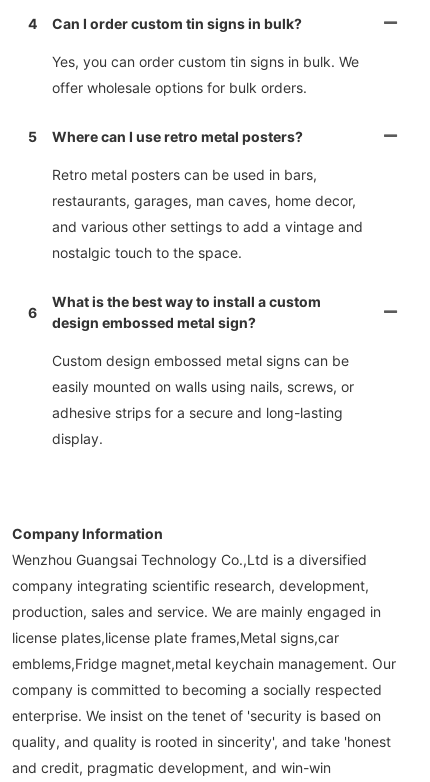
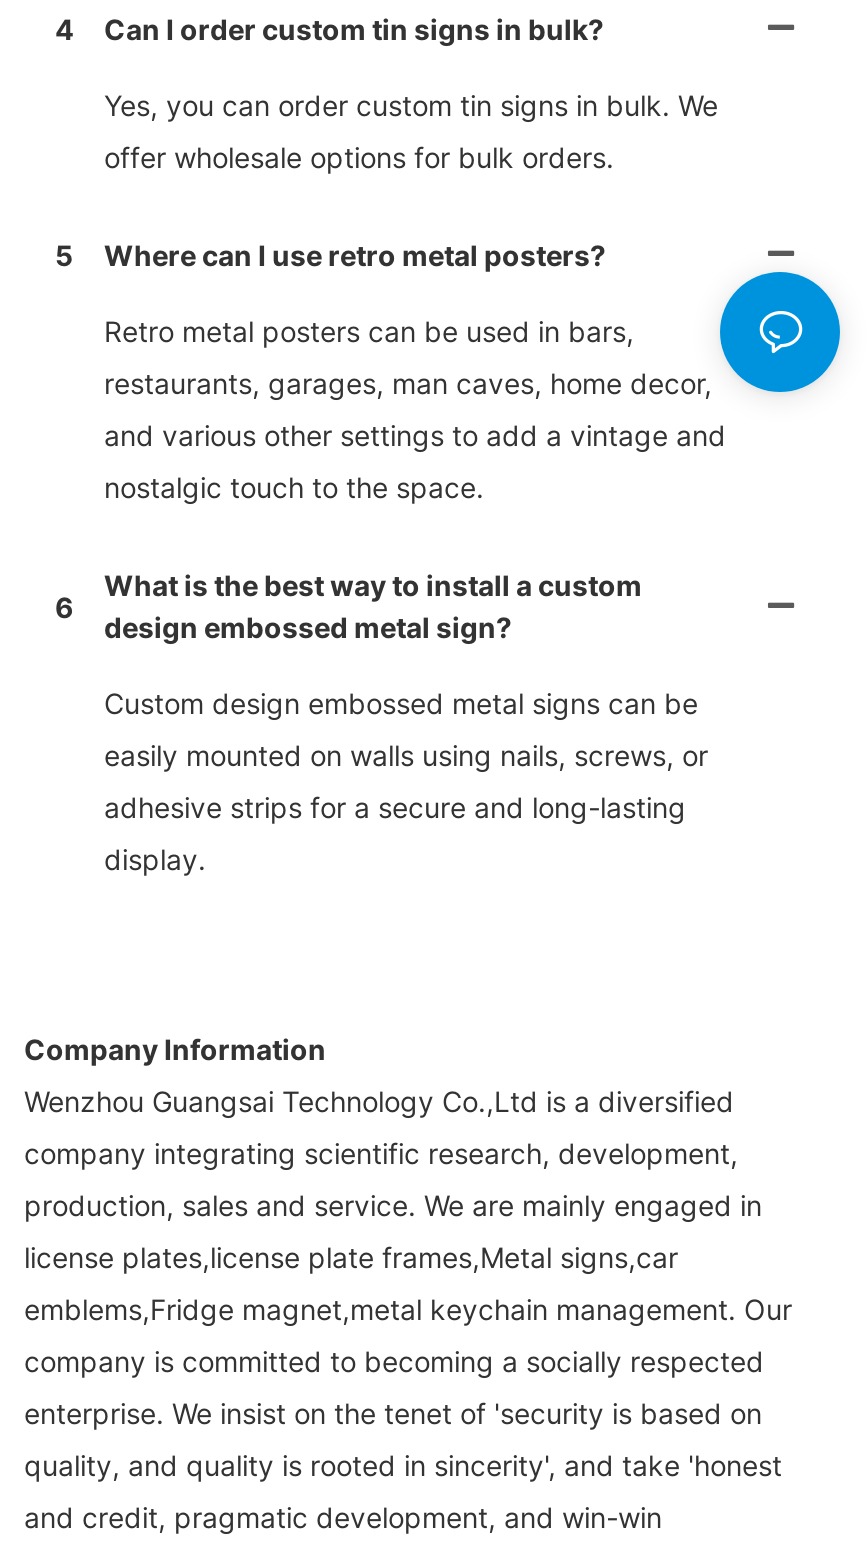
+ [image]
